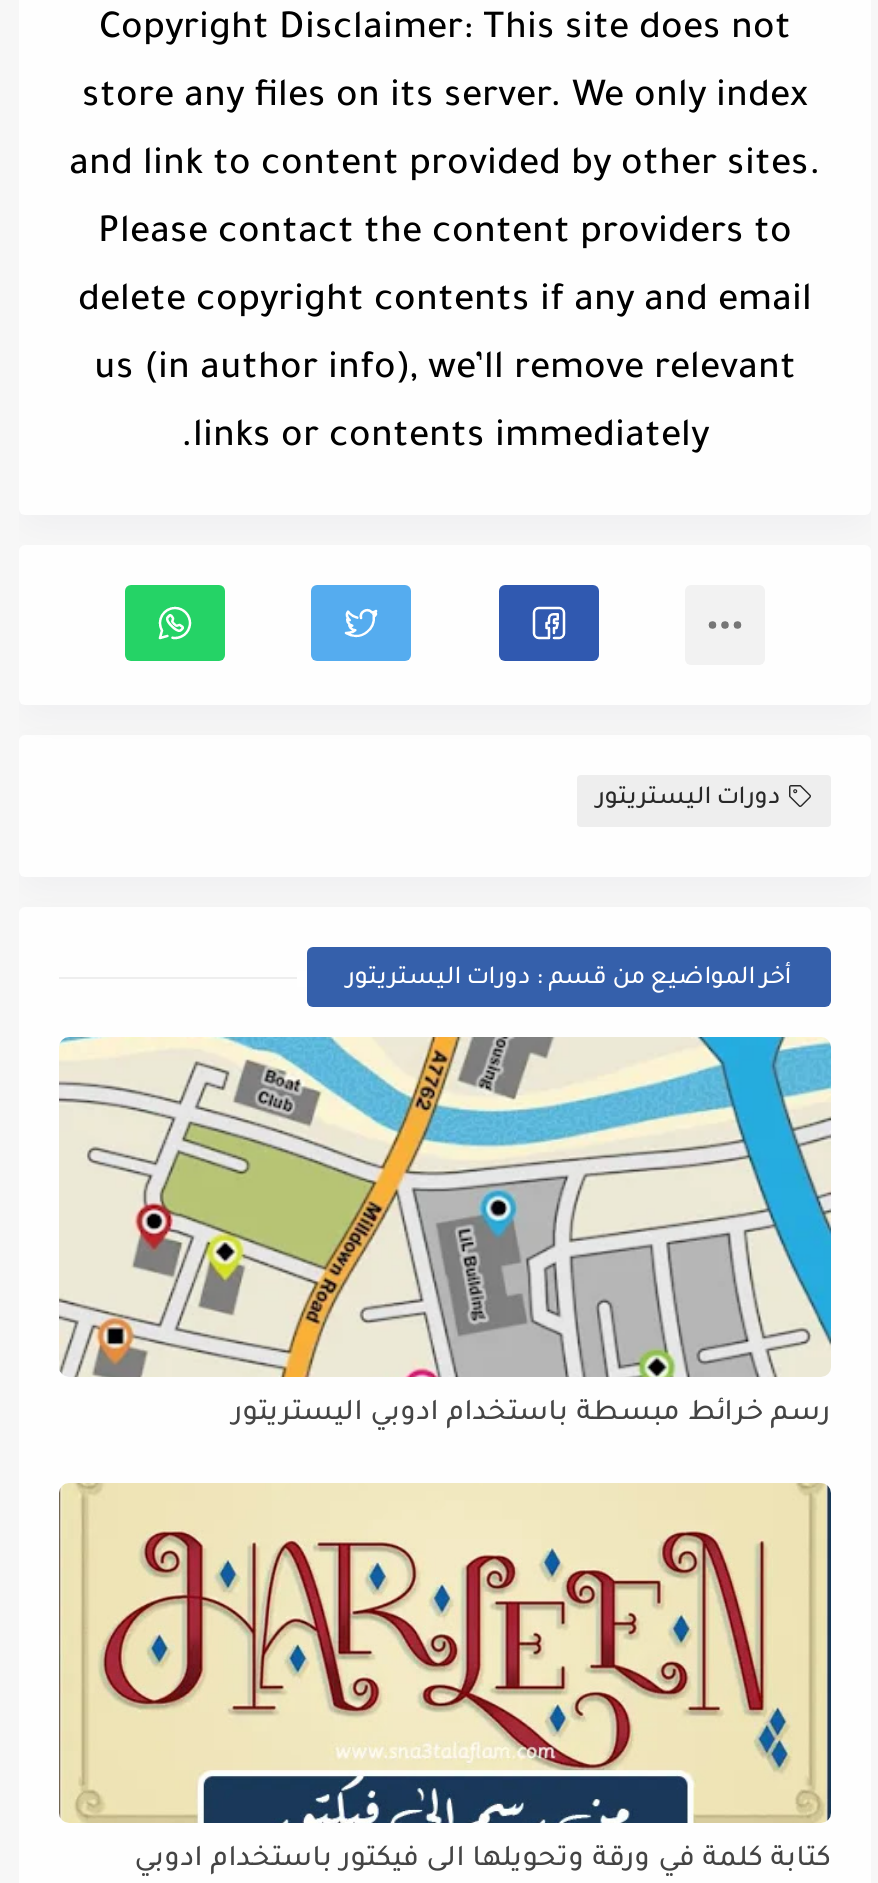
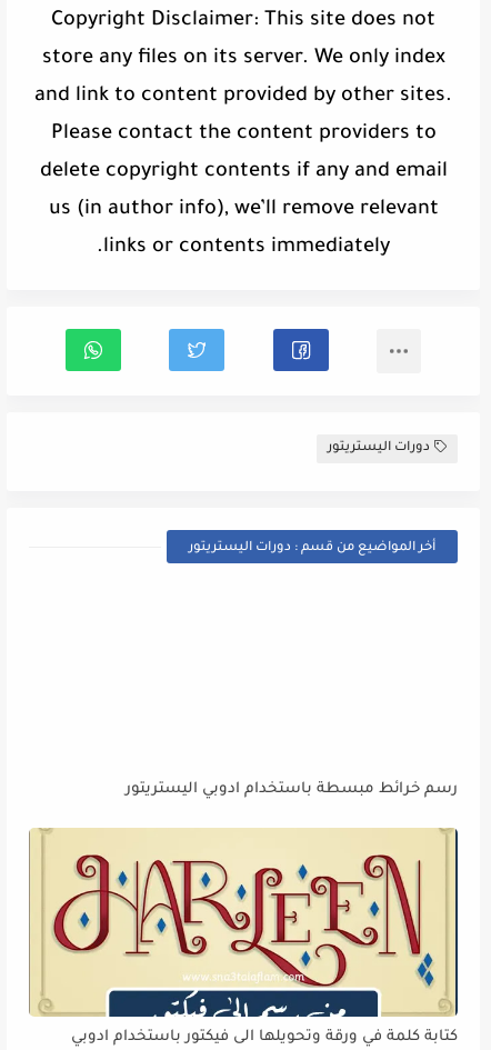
- [image]
